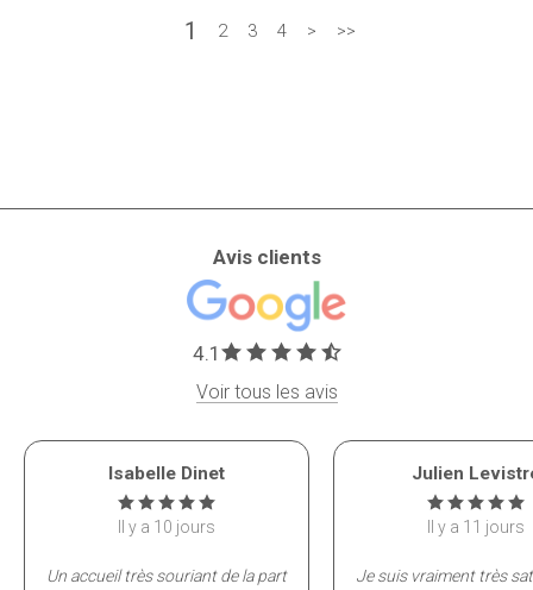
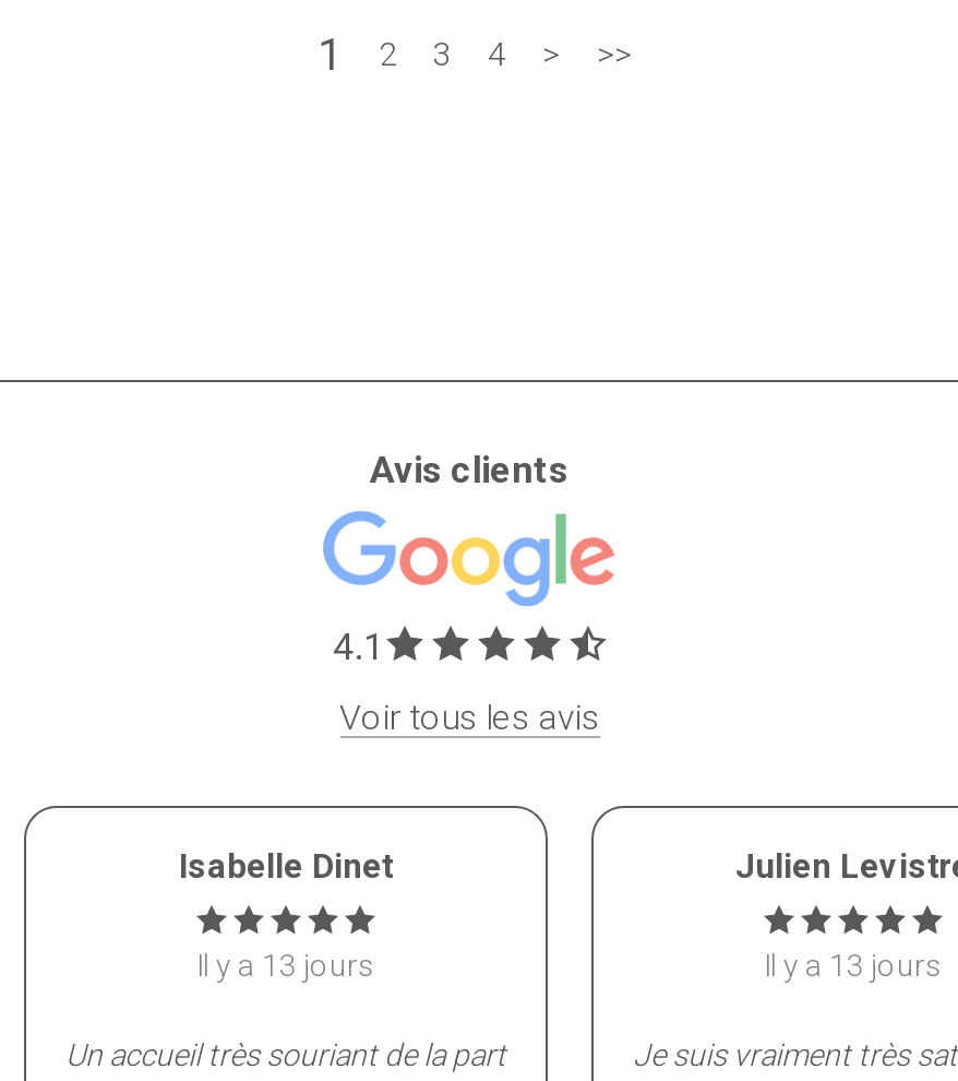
- Il y a 10 jours
+ Il y a 13 jours

- Il y a 11 jours
+ Il y a 13 jours
